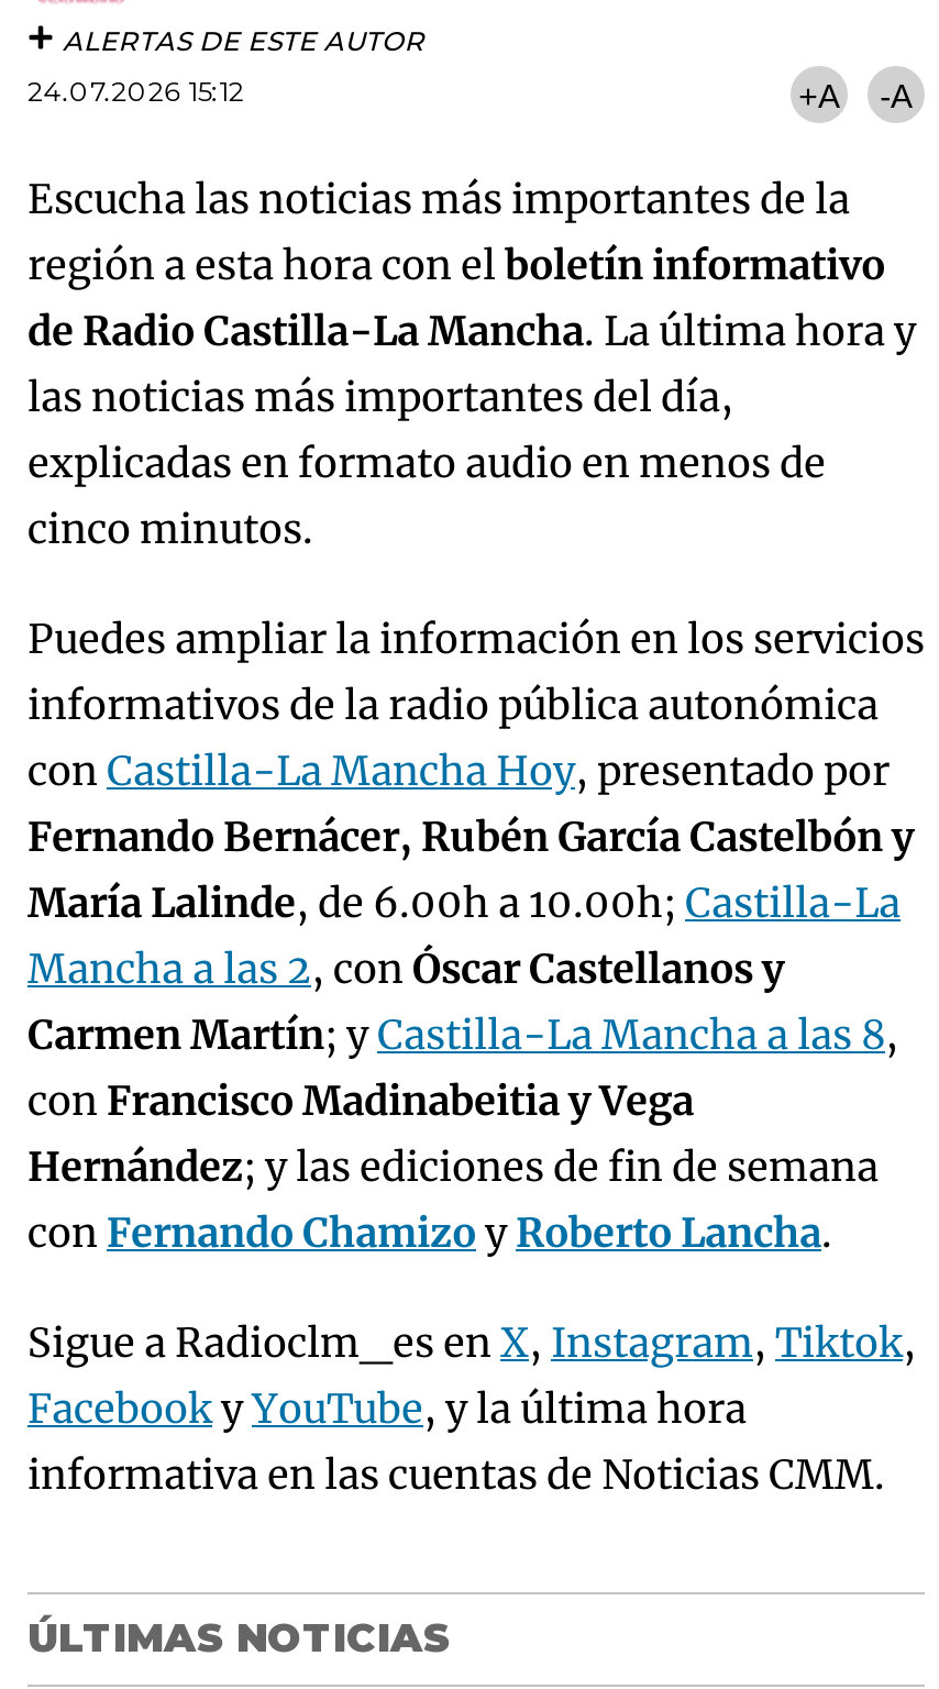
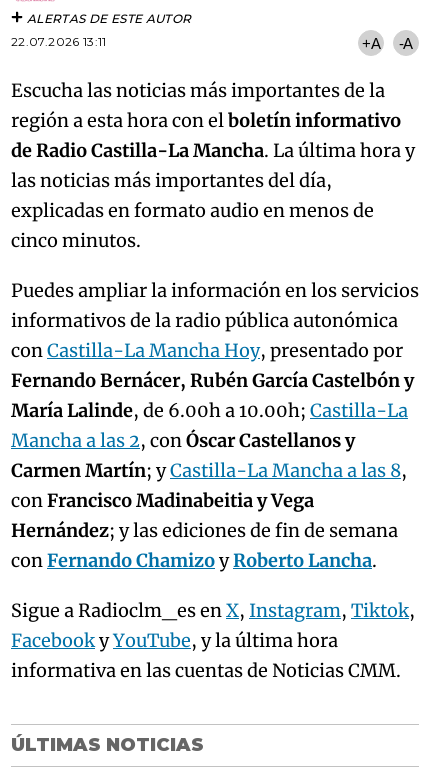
- 24.07.2026 15:12
+ 22.07.2026 13:11
